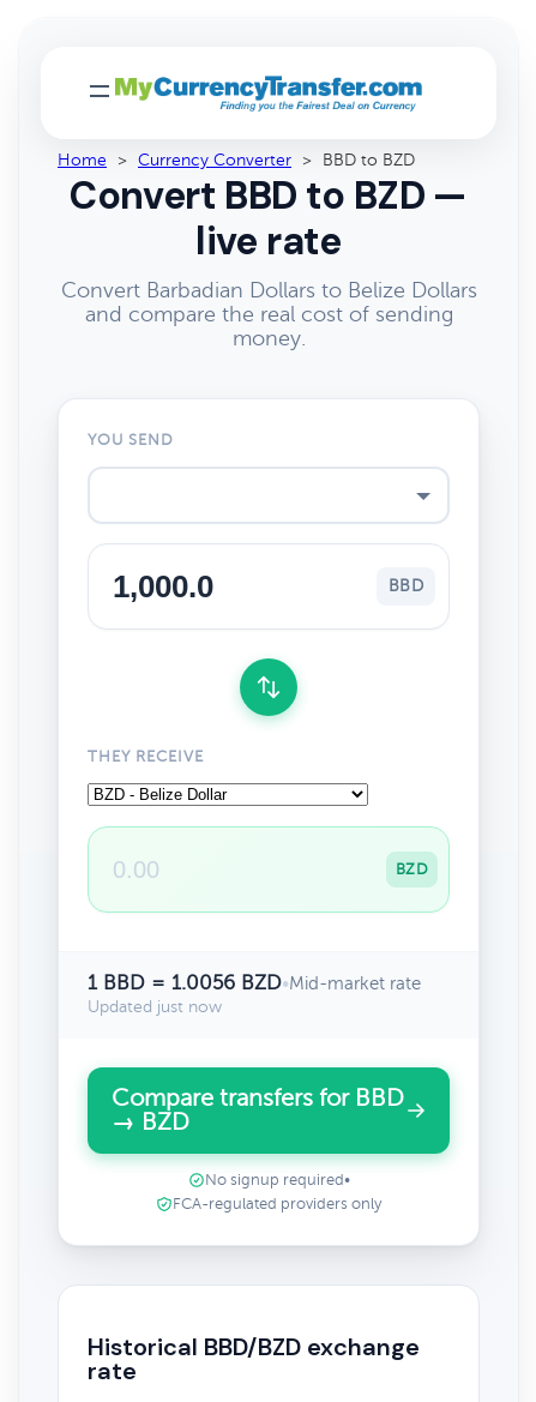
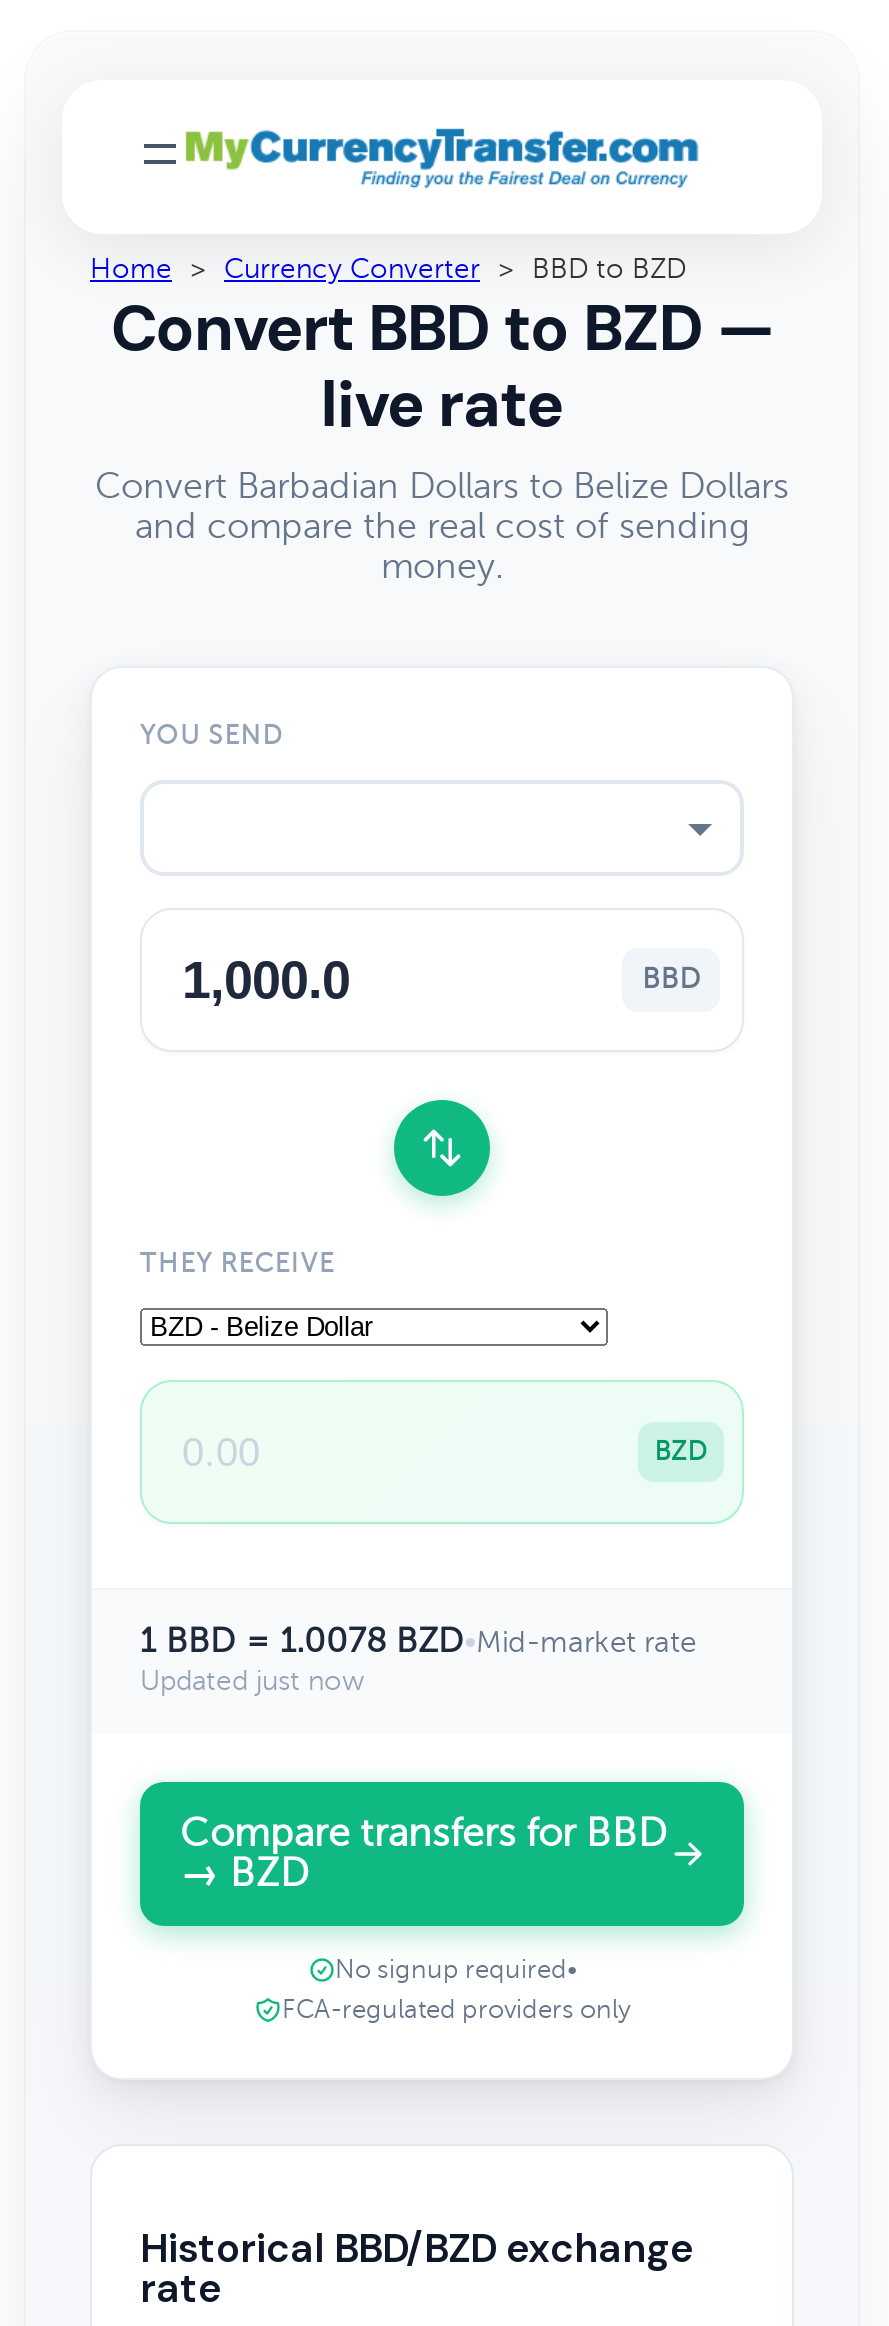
- 1 BBD = 1.0056 BZD • Mid-market rate
+ 1 BBD = 1.0078 BZD • Mid-market rate
